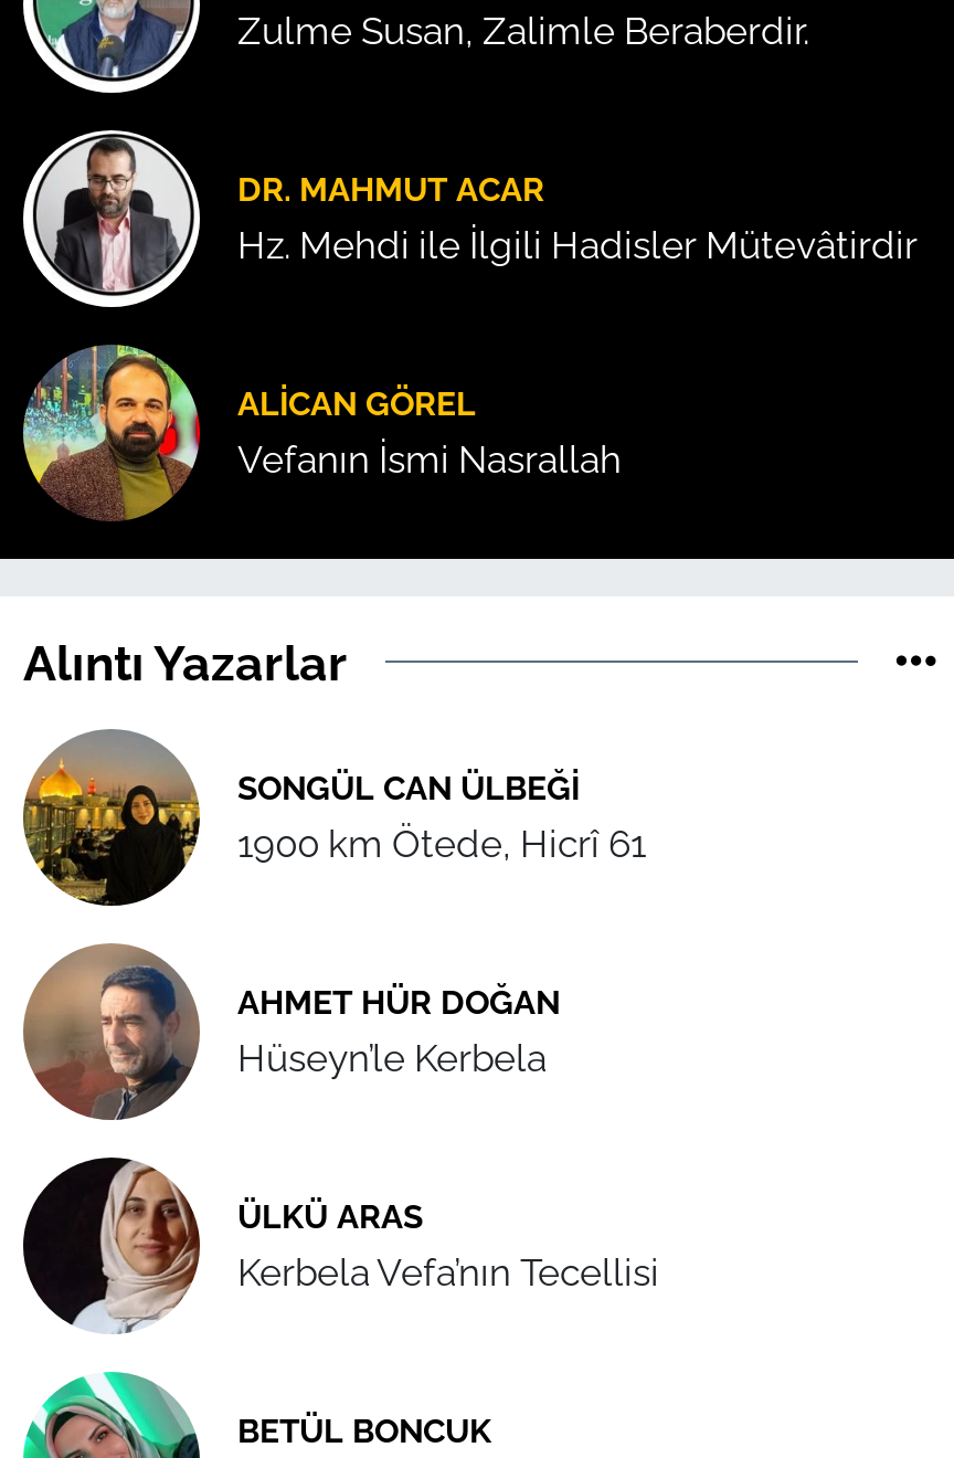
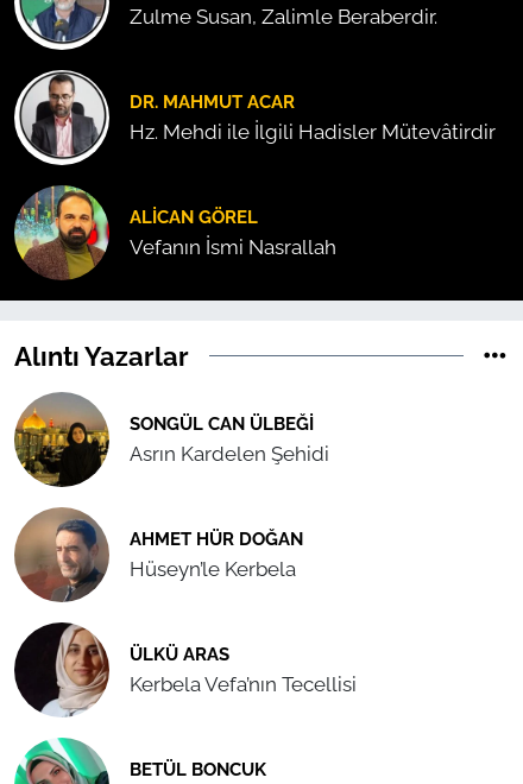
- 1900 km Ötede, Hicrî 61
+ Asrın Kardelen Şehidi
